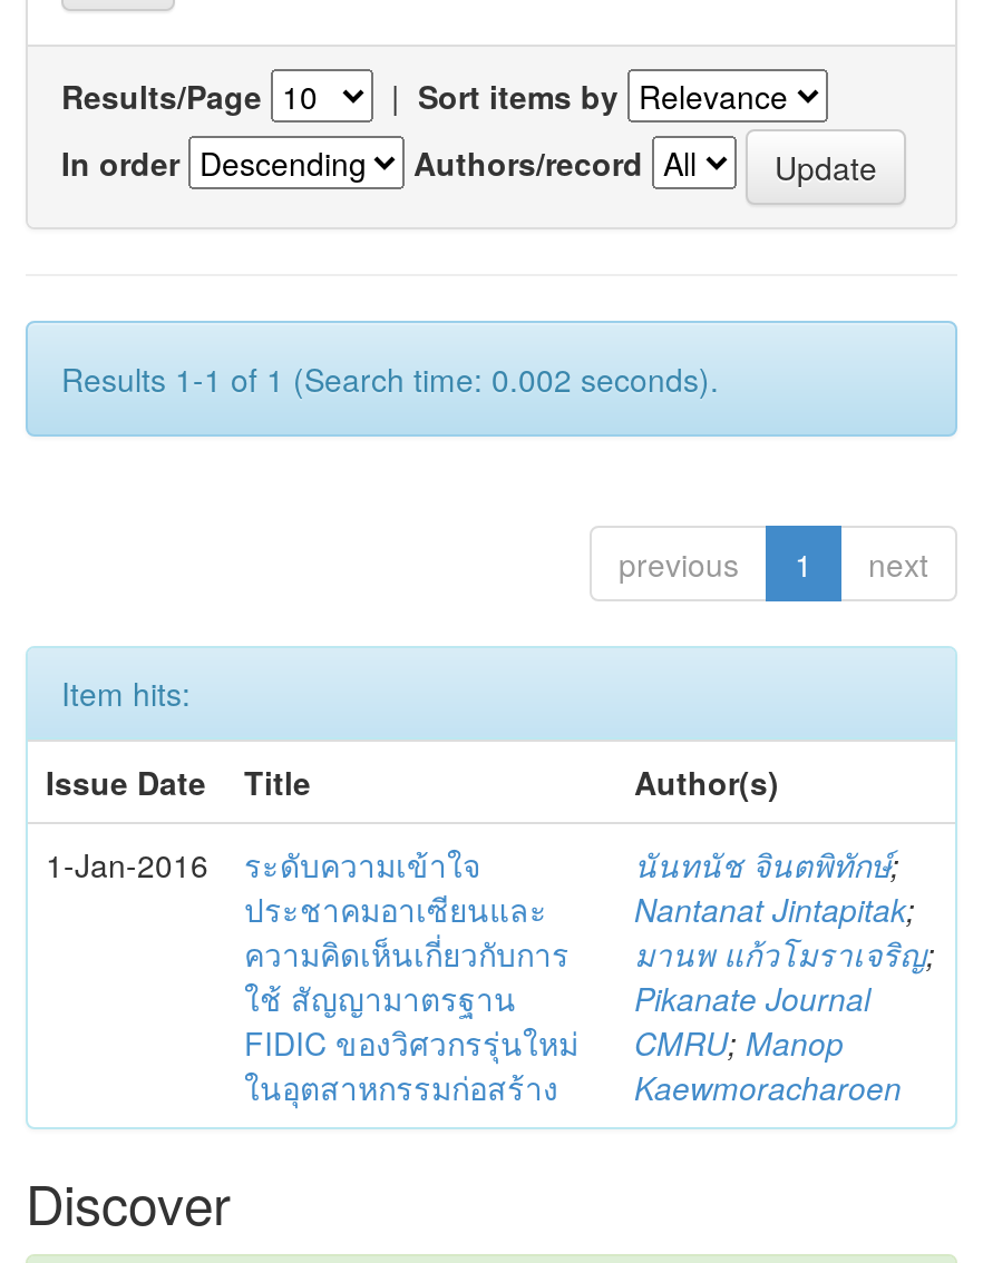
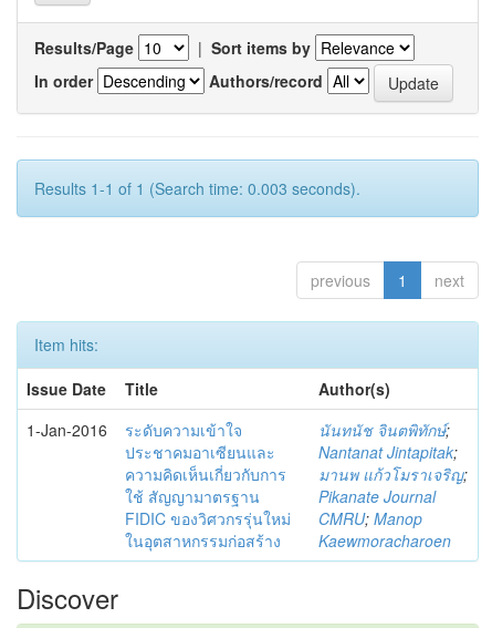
- Results 1-1 of 1 (Search time: 0.002 seconds).
+ Results 1-1 of 1 (Search time: 0.003 seconds).
